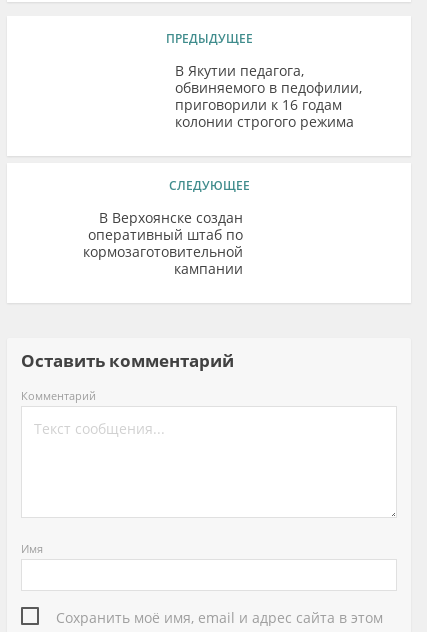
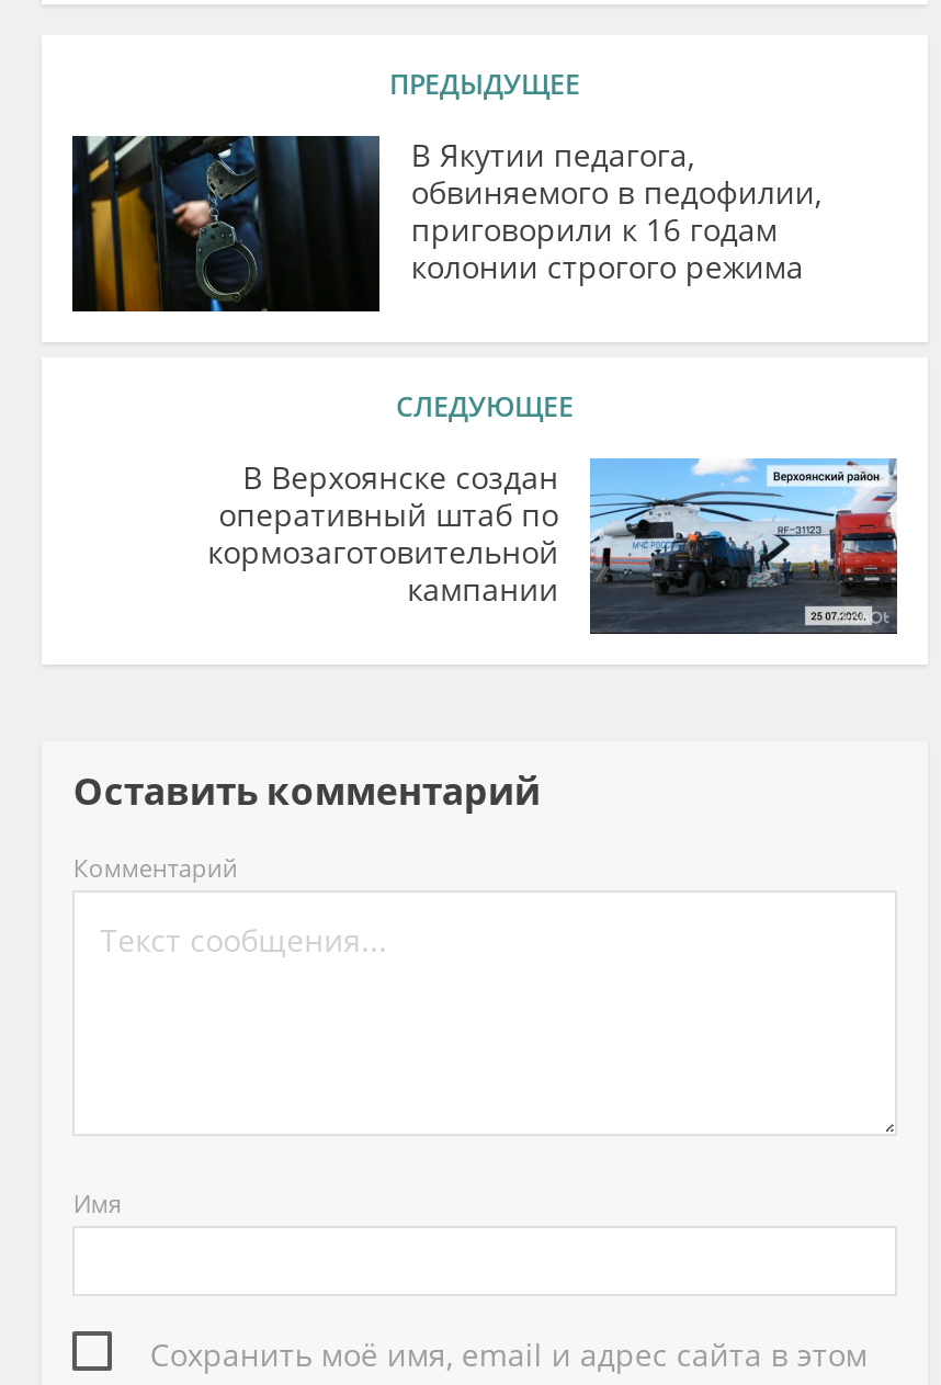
+ [image]

+ [image]
